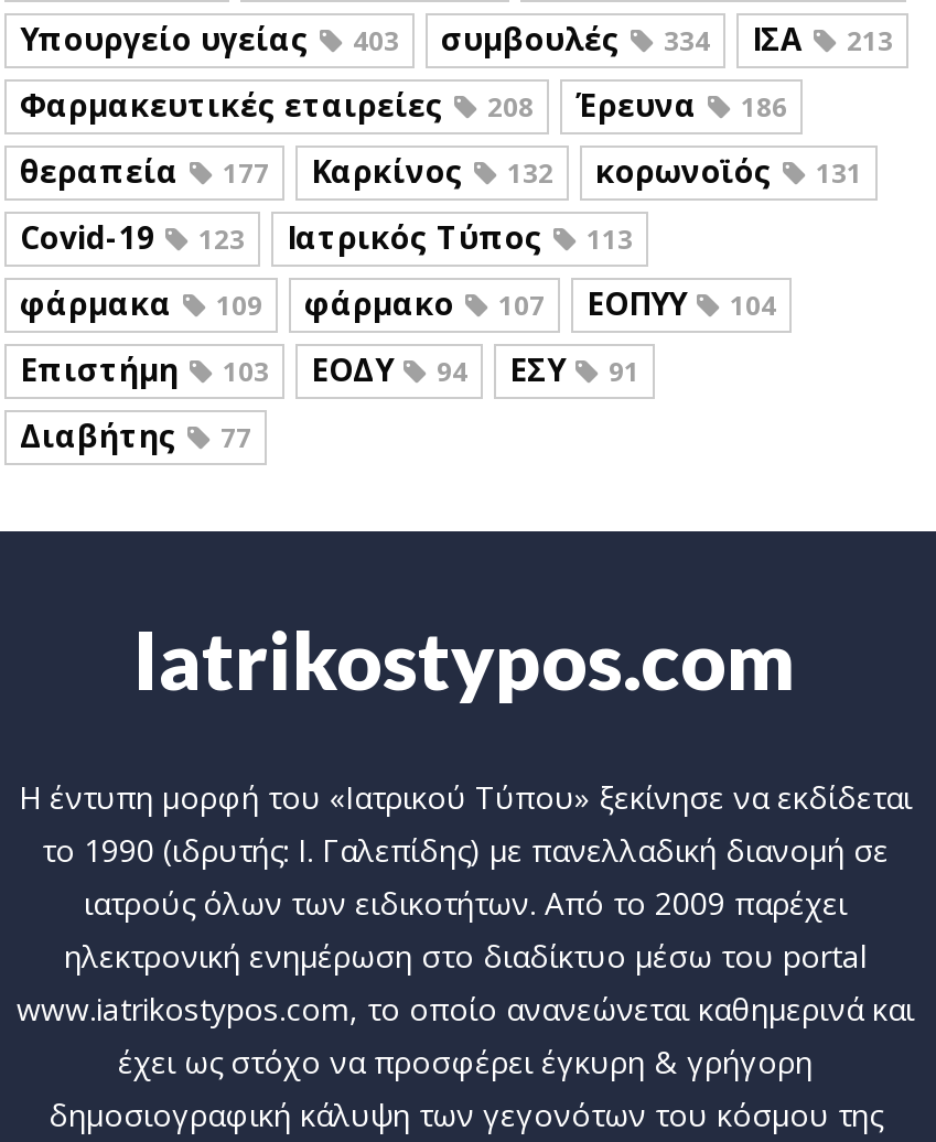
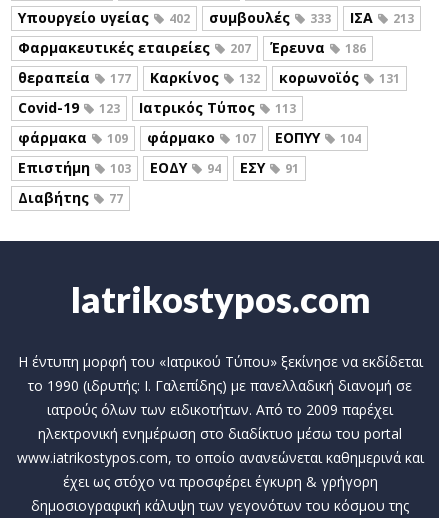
- 403
+ 402

- 334
+ 333

- Φαρμακευτικές εταιρείες 208 Έρευνα 186
+ Φαρμακευτικές εταιρείες 207 Έρευνα 186
